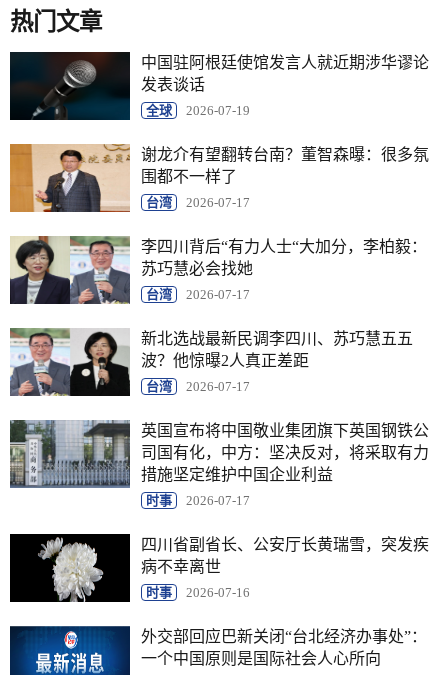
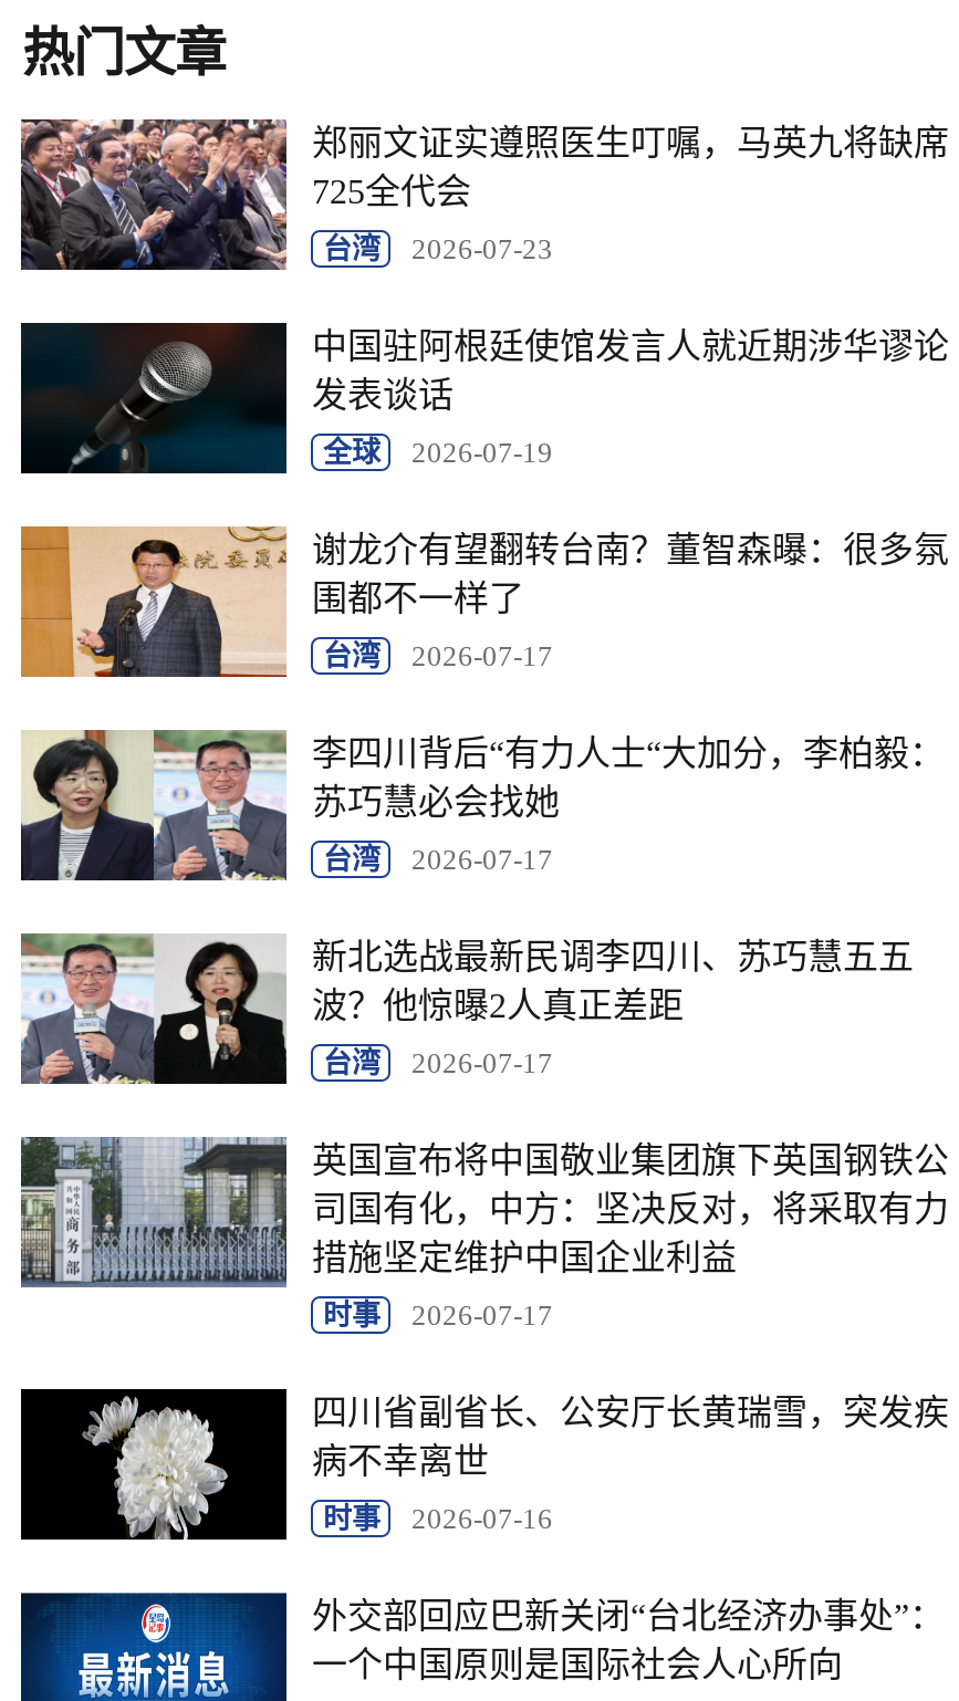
+ [image]
+ 郑丽文证实遵照医生叮嘱，马英九将缺席
+ 725全代会
+ 台湾
+ 2026-07-23
